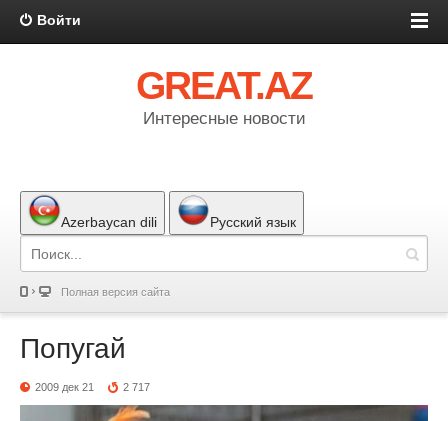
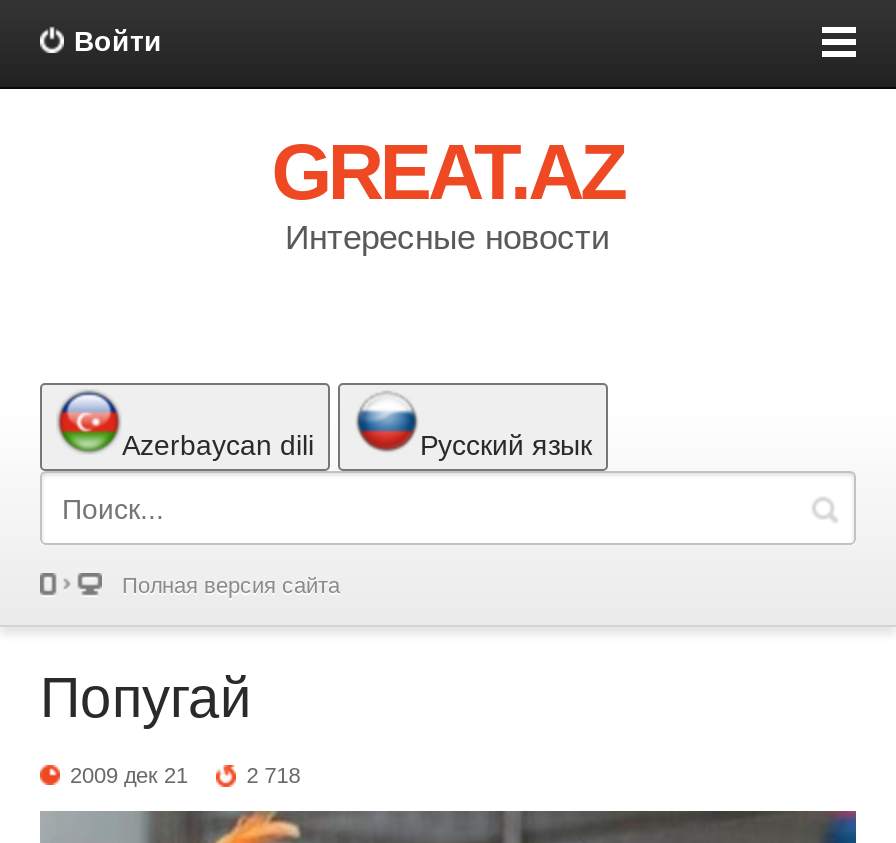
- 2 717
+ 2 718
